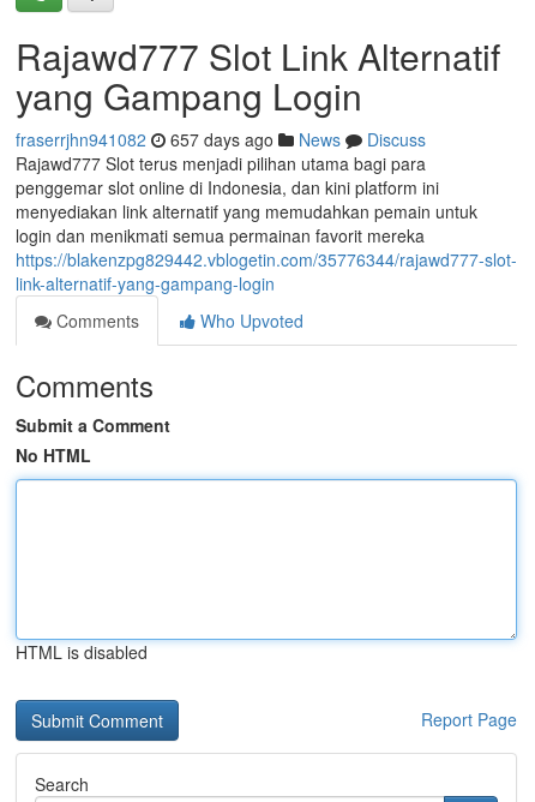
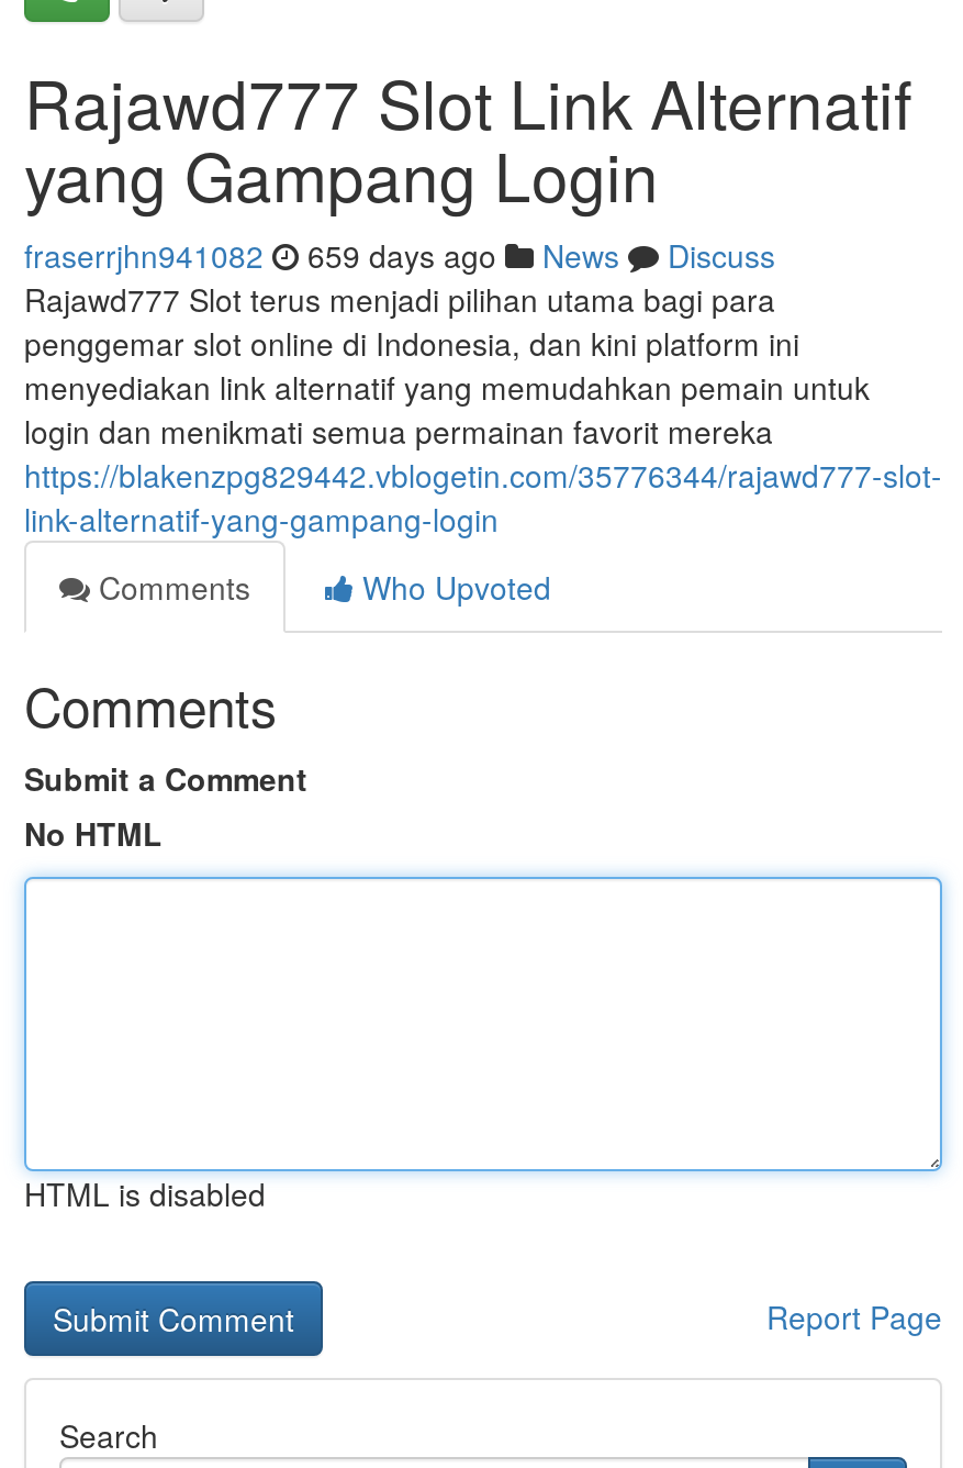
- fraserrjhn941082 657 days ago News Discuss
+ fraserrjhn941082 659 days ago News Discuss
